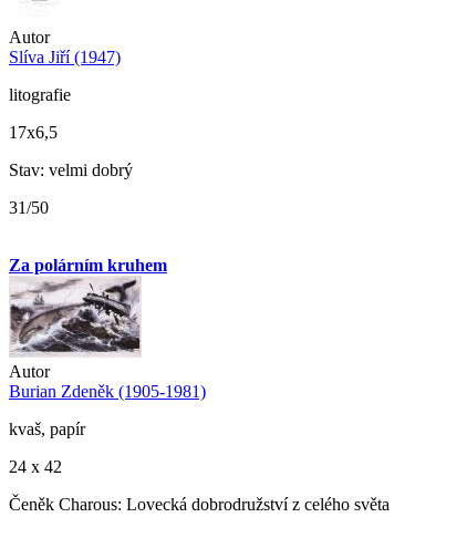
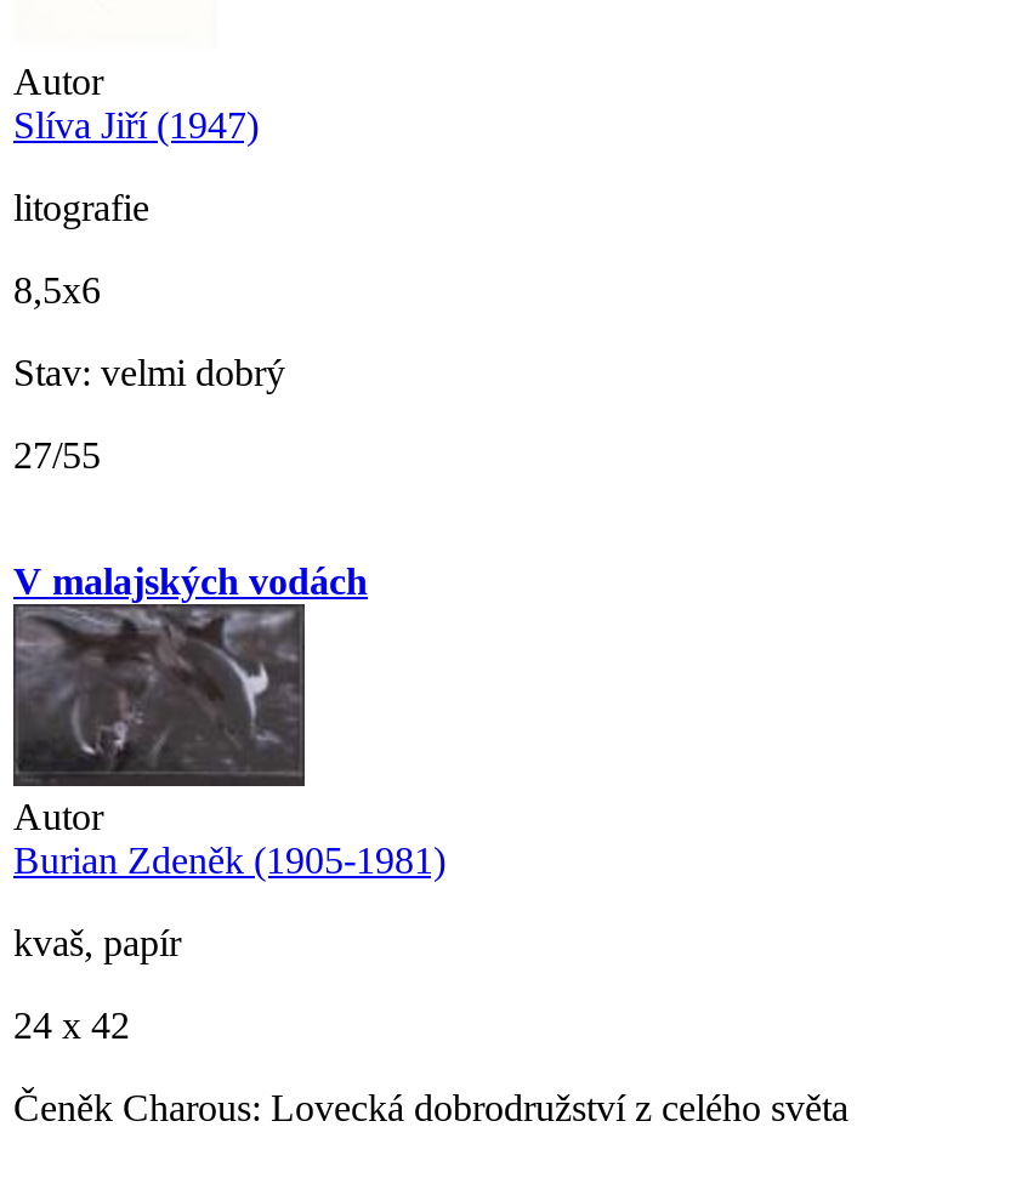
- 17x6,5
+ 8,5x6

- 31/50
+ 27/55

- Za polárním kruhem
+ V malajských vodách

- [image]
+ [image]
